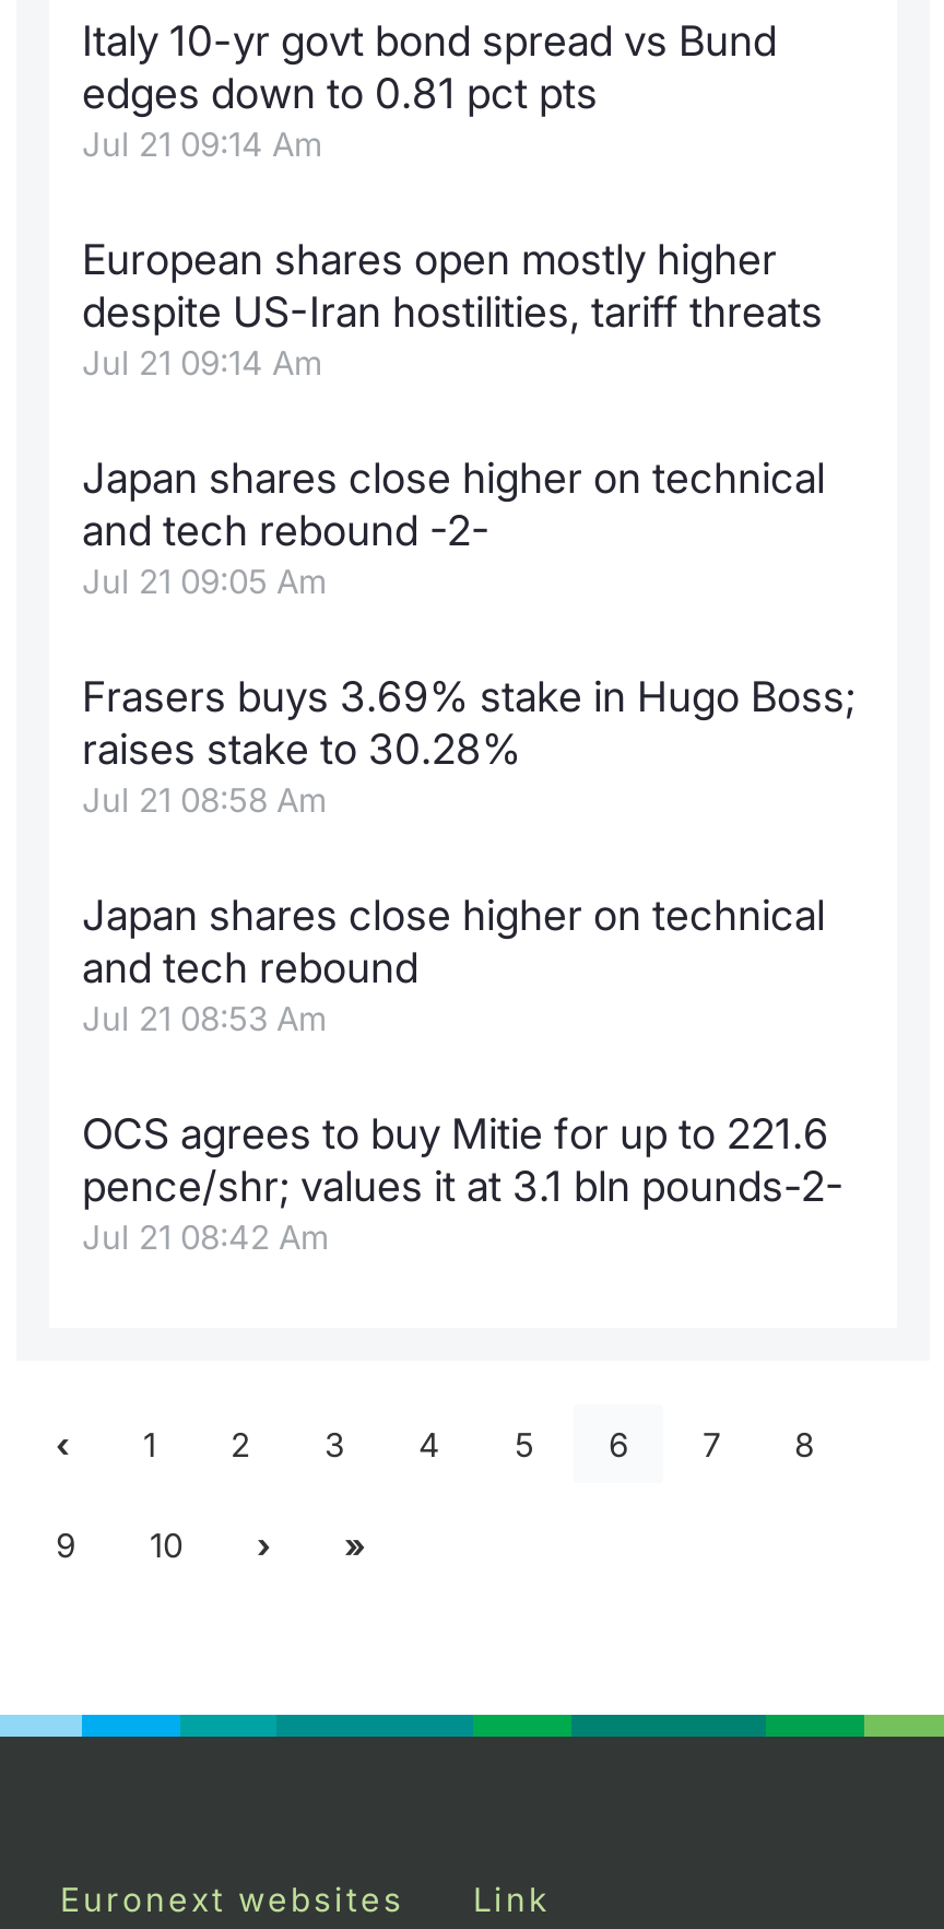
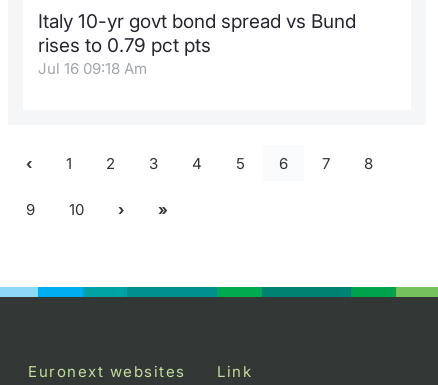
- edges down to 0.81 pct pts
- Jul 21 09:14 Am
- European shares open mostly higher
- despite US-Iran hostilities, tariff threats
- Jul 21 09:14 Am
- Japan shares close higher on technical
- and tech rebound -2-
- Jul 21 09:05 Am
- Frasers buys 3.69% stake in Hugo Boss;
- raises stake to 30.28%
- Jul 21 08:58 Am
- Japan shares close higher on technical
- and tech rebound
- Jul 21 08:53 Am
- OCS agrees to buy Mitie for up to 221.6
- pence/shr; values it at 3.1 bln pounds-2-
- Jul 21 08:42 Am
+ rises to 0.79 pct pts
+ Jul 16 09:18 Am
